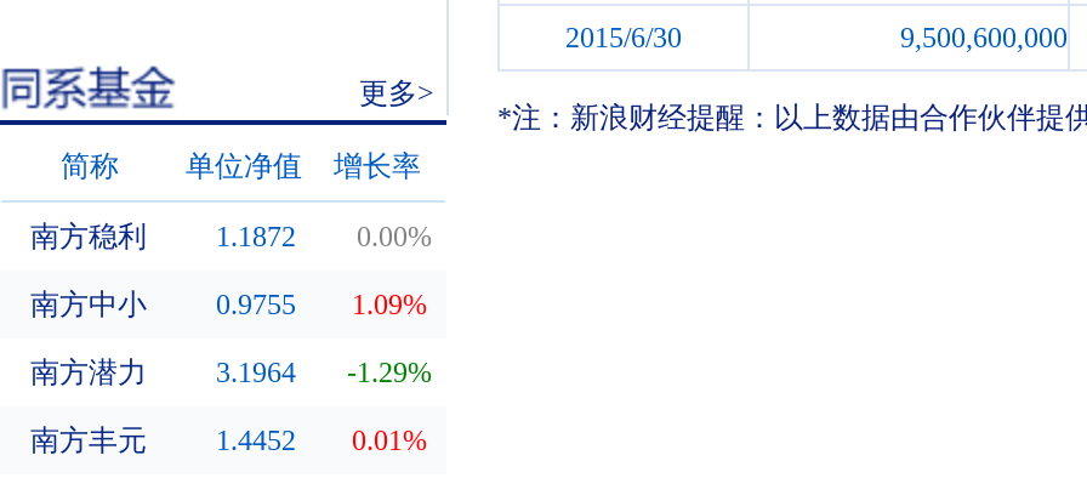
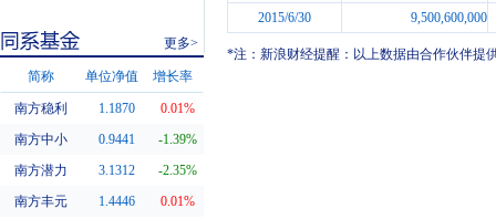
- 1.1872
+ 1.1870

- 0.00%
+ 0.01%

- 0.9755
+ 0.9441

- 1.09%
+ -1.39%

- 3.1964
+ 3.1312

- -1.29%
+ -2.35%

- 1.4452 0.01%
+ 1.4446 0.01%
